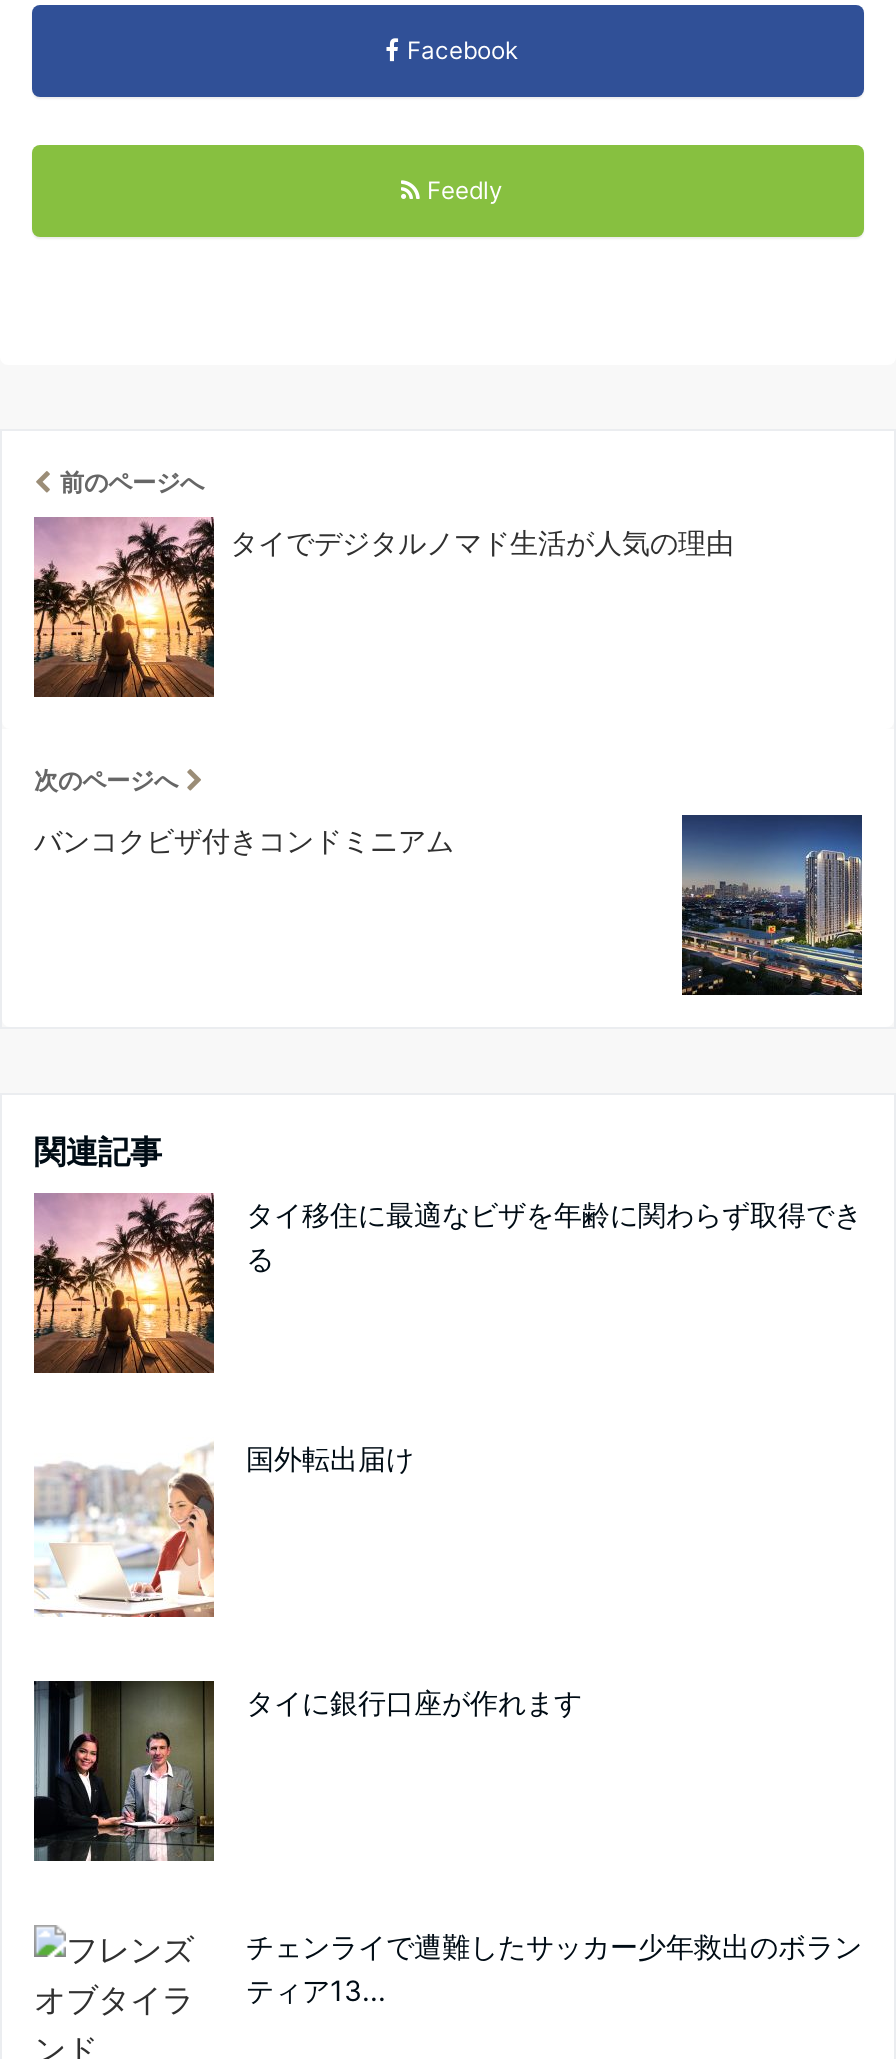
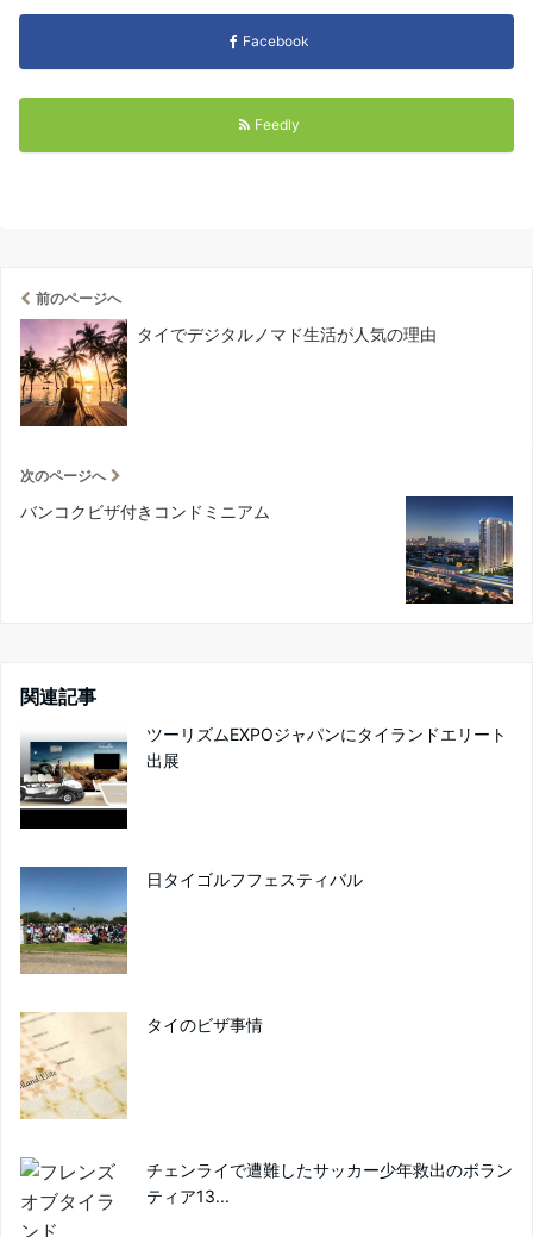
- [image]
- タイ移住に最適なビザを年齢に関わらず取得でき
- る
+ [image]
+ ツーリズムEXPOジャパンにタイランドエリート
+ 出展

- [image]
- 国外転出届け
+ [image]
+ 日タイゴルフフェスティバル

- [image]
- タイに銀行口座が作れます
+ [image]
+ タイのビザ事情
